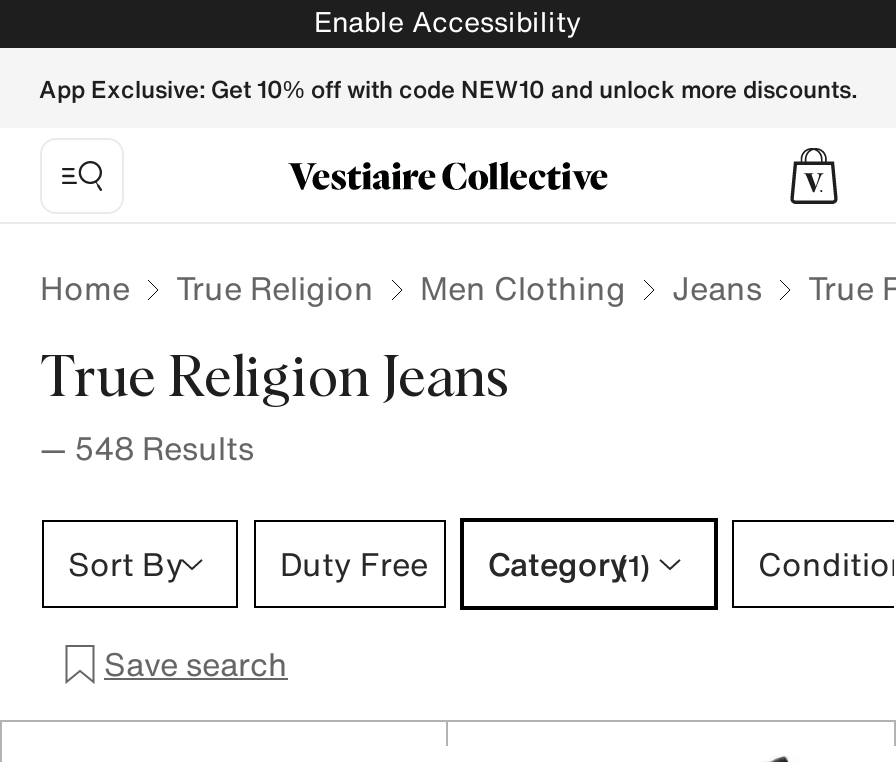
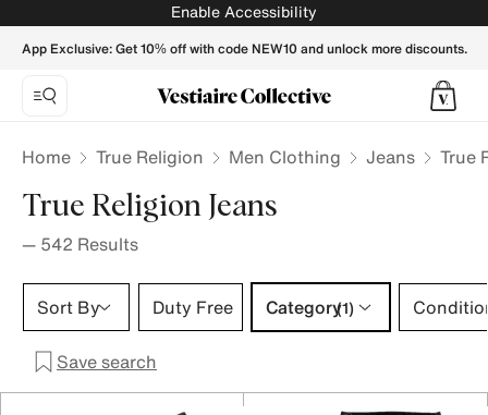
- — 548 Results
+ — 542 Results
